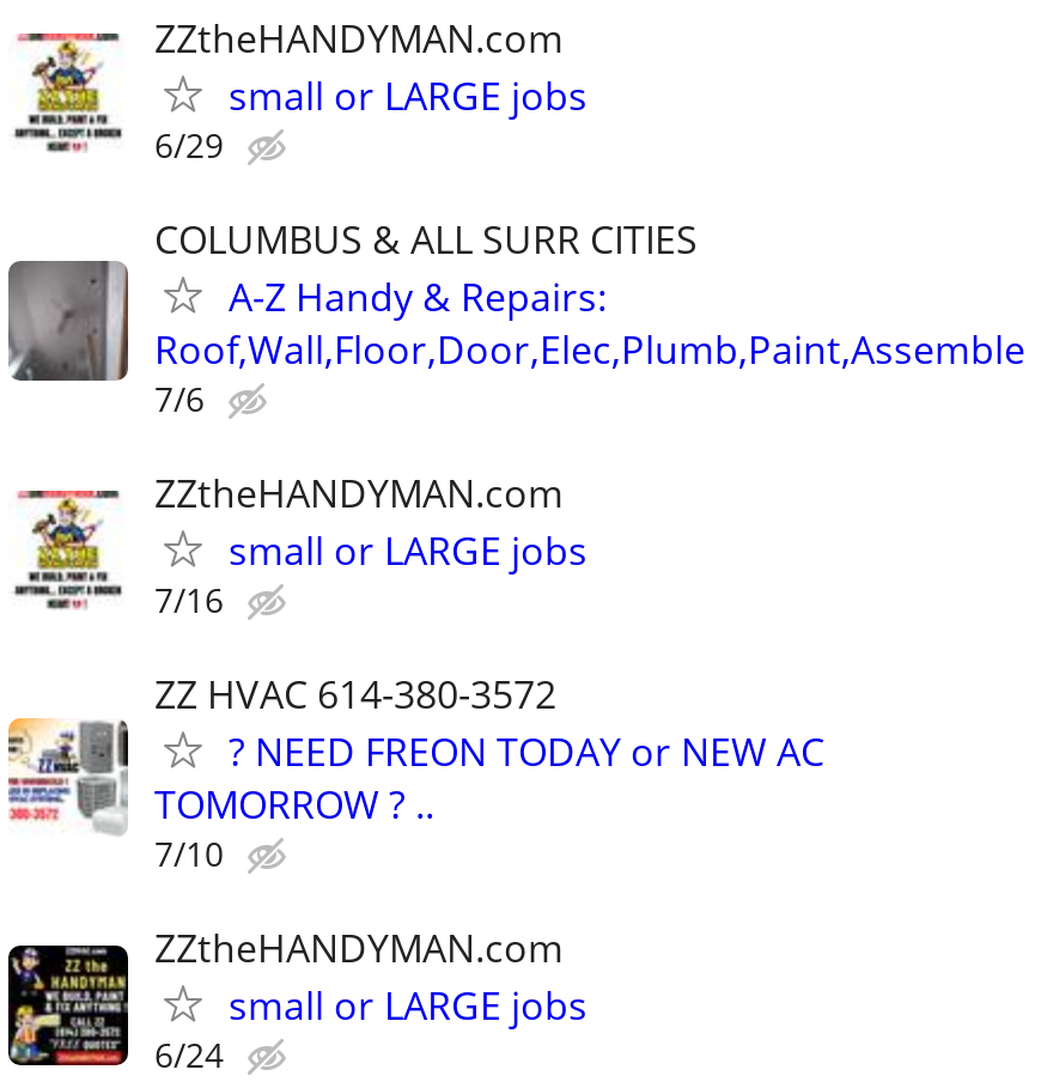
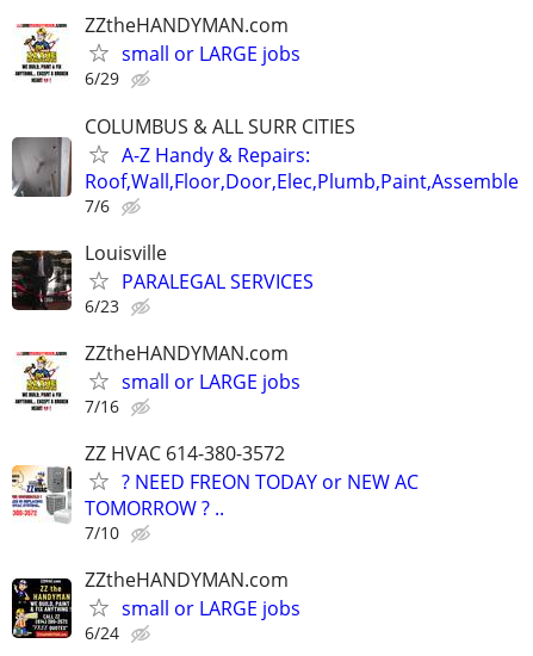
+ [image]
+ Louisville
+ PARALEGAL SERVICES
+ 6/23
